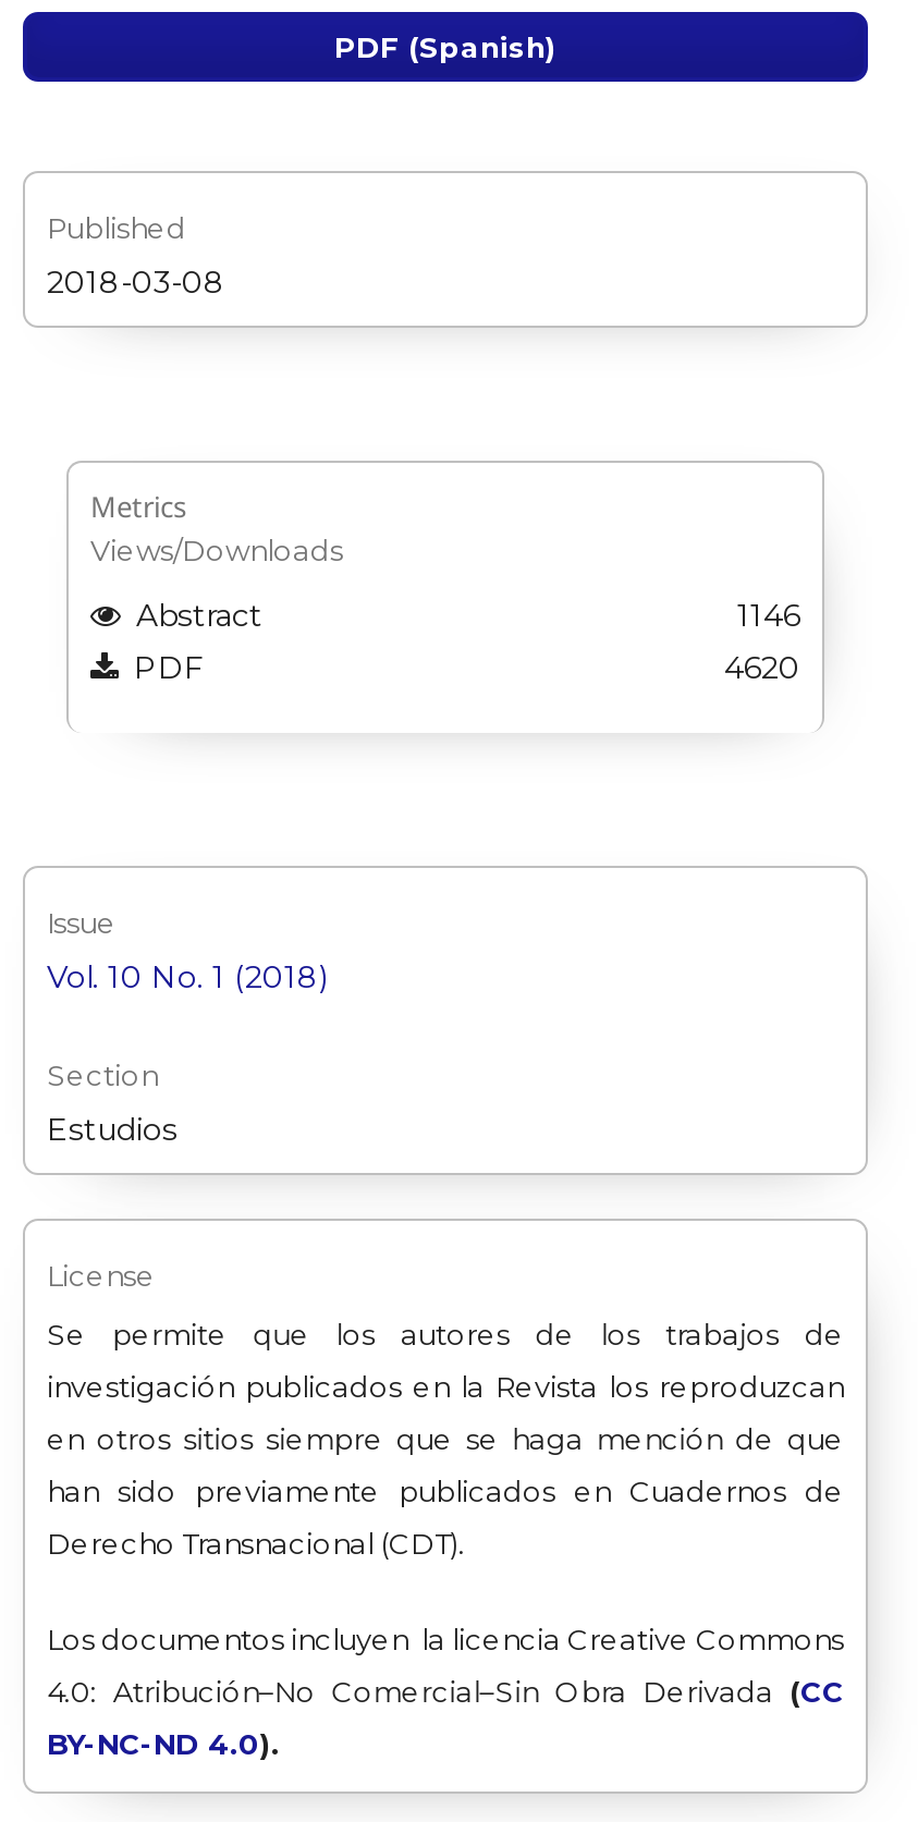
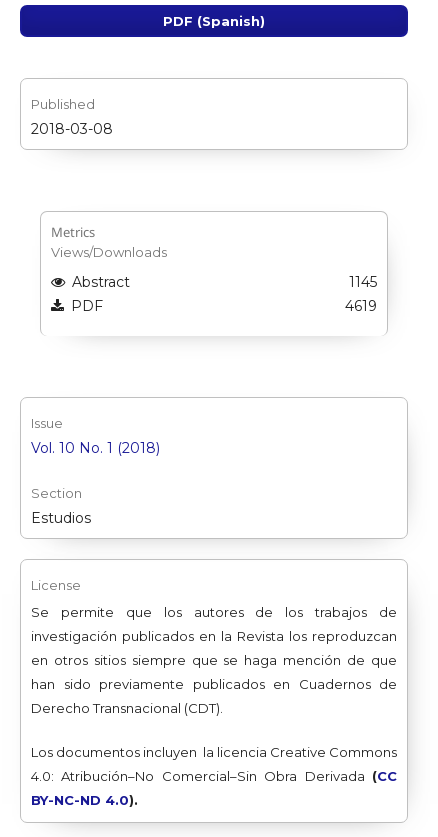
- 1146
+ 1145

- 4620
+ 4619
